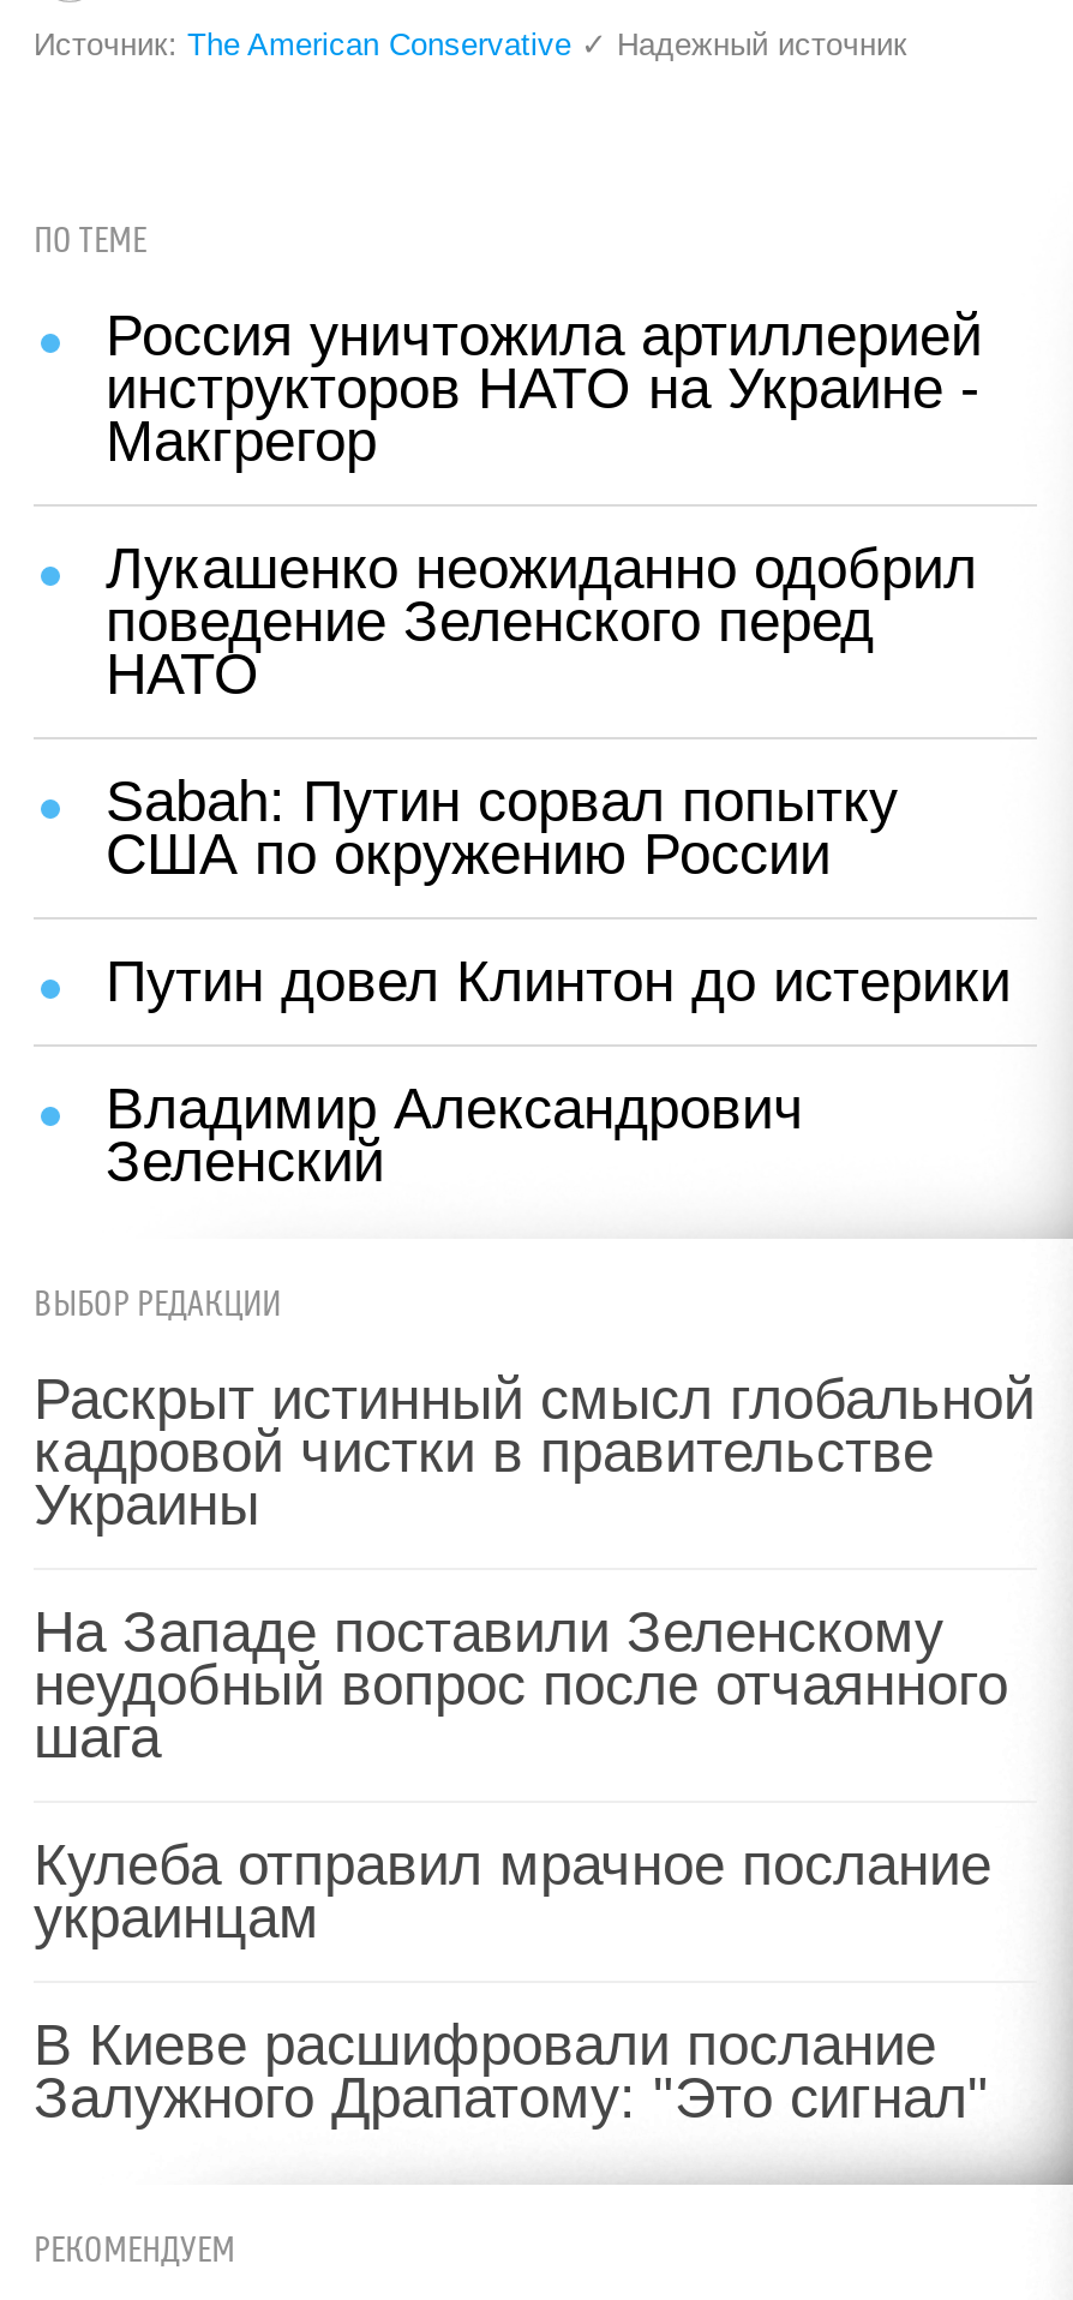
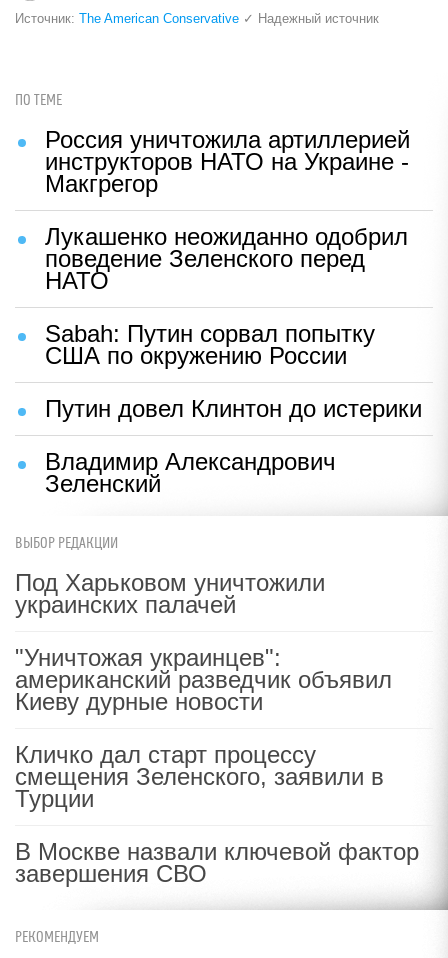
- Раскрыт истинный смысл глобальной
- кадровой чистки в правительстве
- Украины
+ Под Харьковом уничтожили
+ украинских палачей

- На Западе поставили Зеленскому
- неудобный вопрос после отчаянного
- шага
+ "Уничтожая украинцев":
+ американский разведчик объявил
+ Киеву дурные новости

- Кулеба отправил мрачное послание
- украинцам
+ Кличко дал старт процессу
+ смещения Зеленского, заявили в
+ Турции

- В Киеве расшифровали послание
- Залужного Драпатому: "Это сигнал"
+ В Москве назвали ключевой фактор
+ завершения СВО
